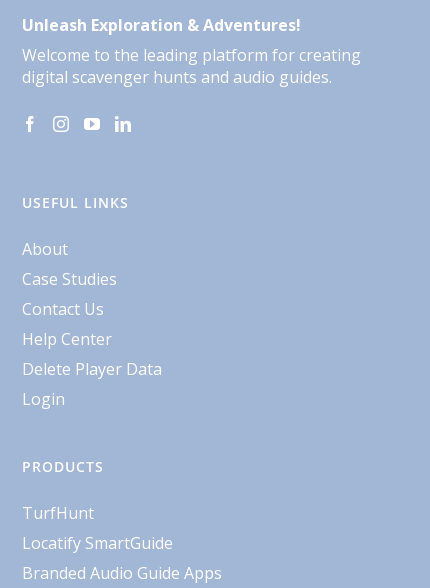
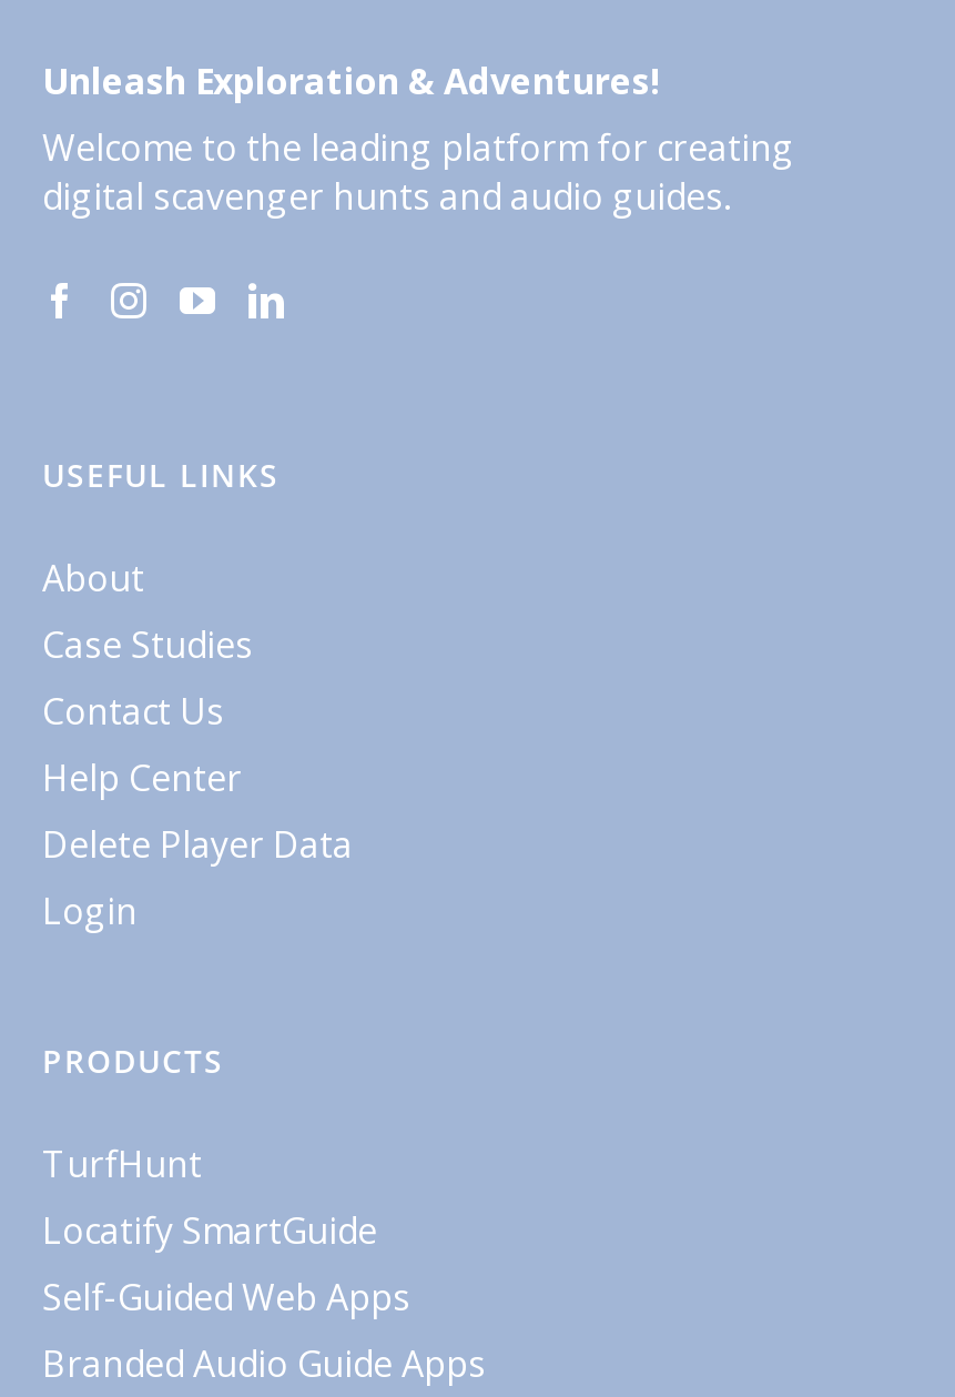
+ Self-Guided Web Apps
